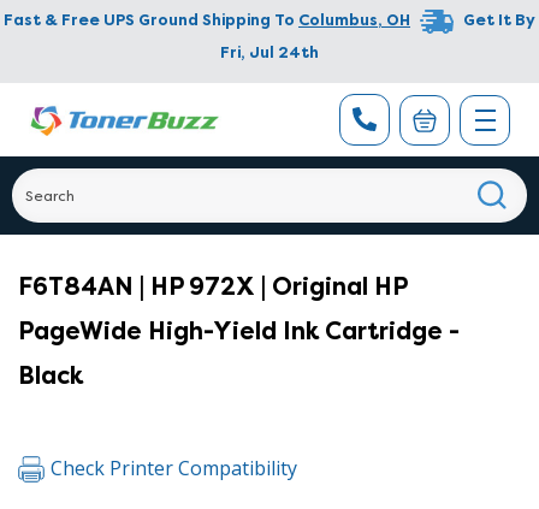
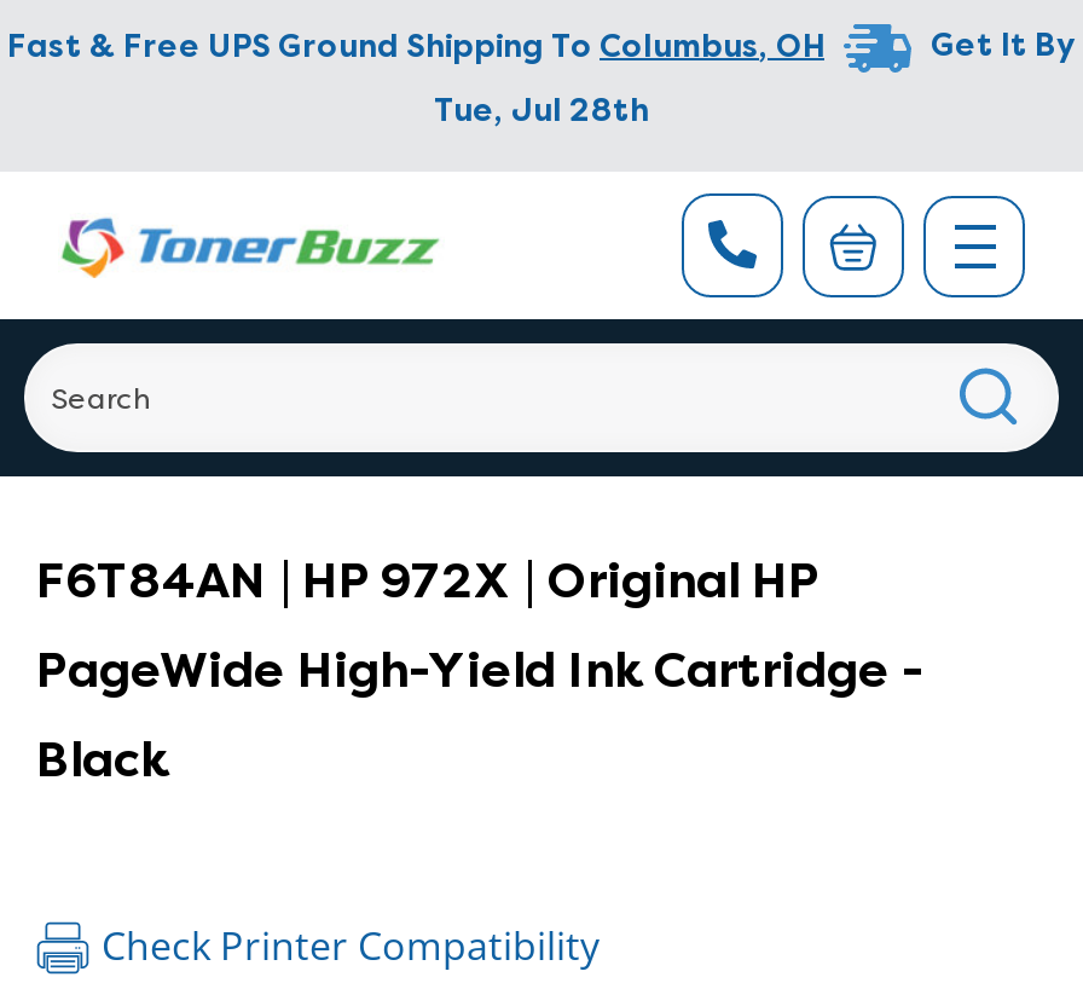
- Fri, Jul 24th
+ Tue, Jul 28th
